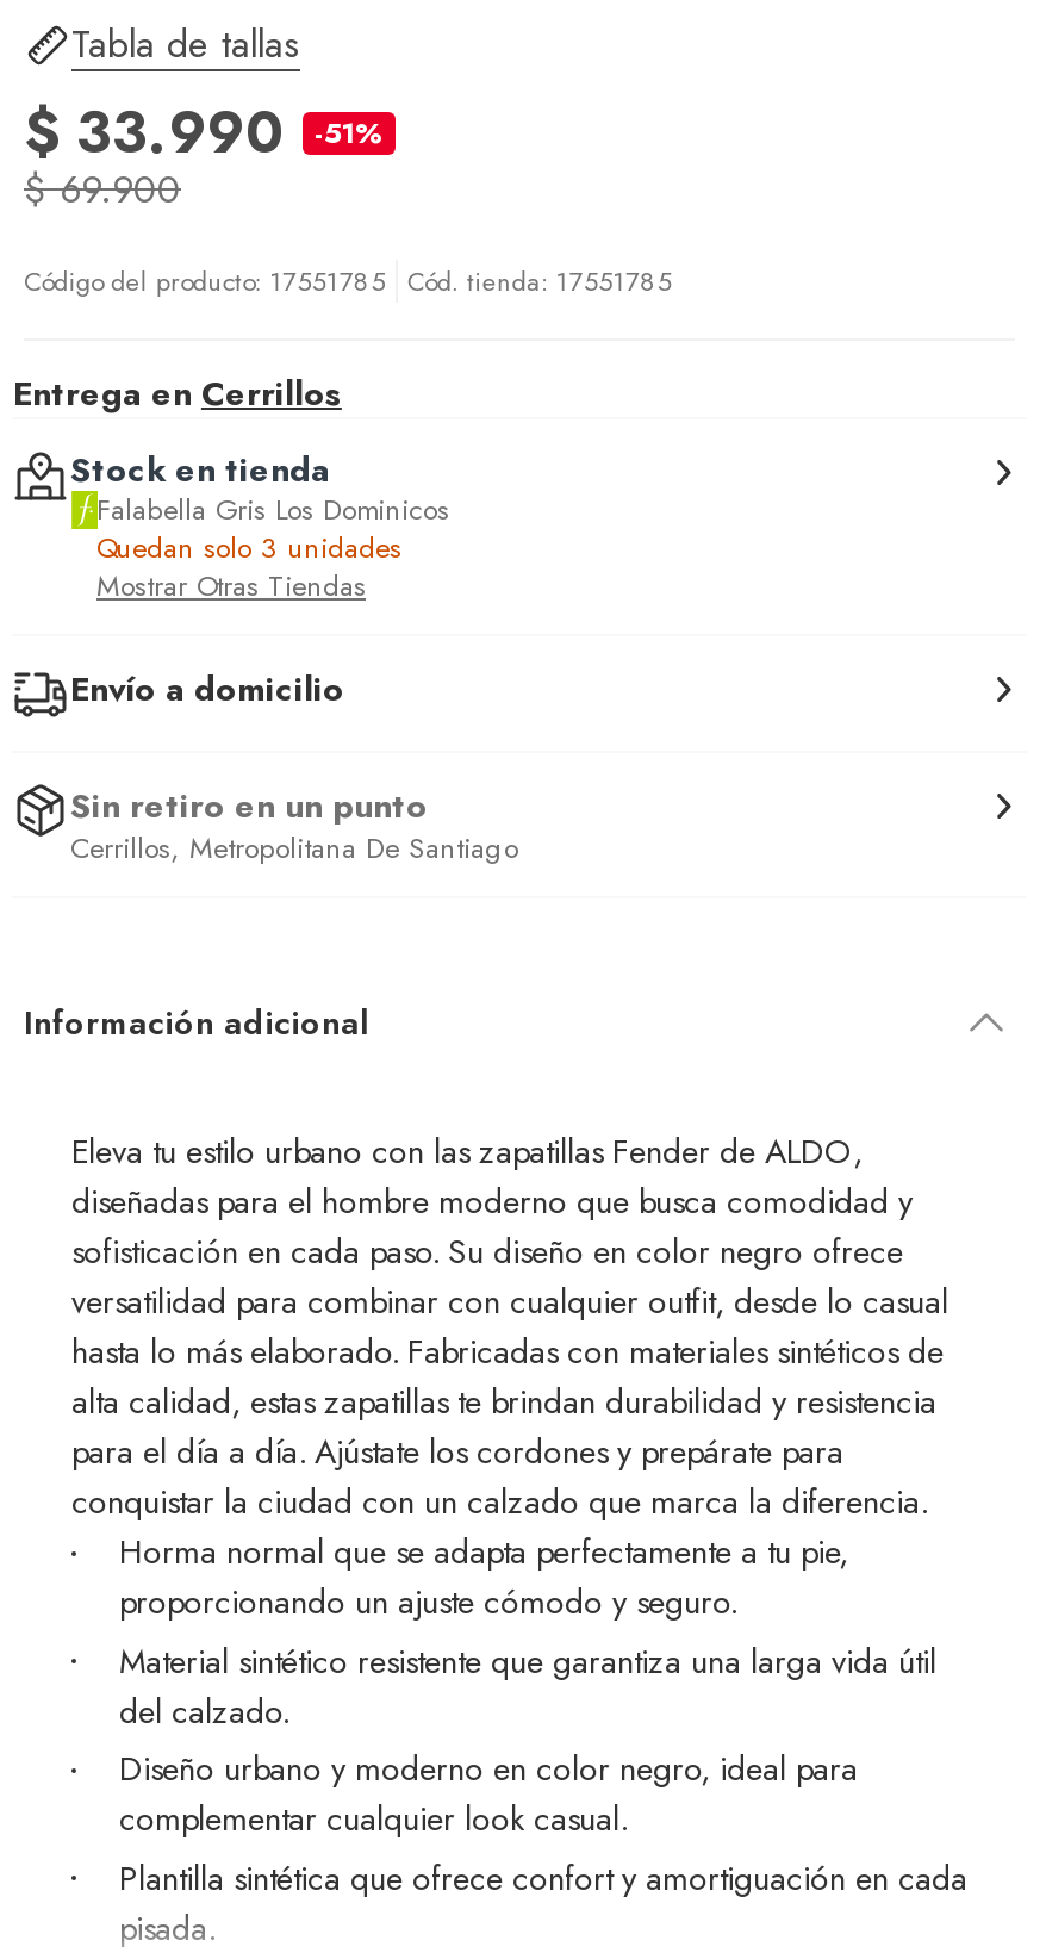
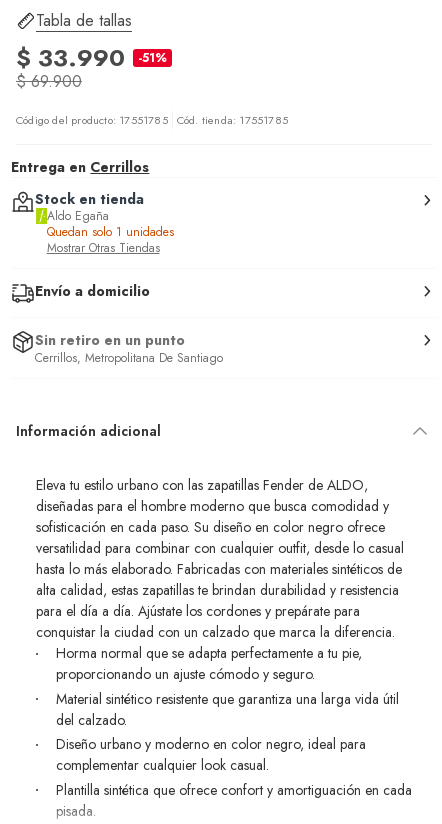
- Falabella Gris Los Dominicos
- Quedan solo 3 unidades
+ Aldo Egaña
+ Quedan solo 1 unidades
